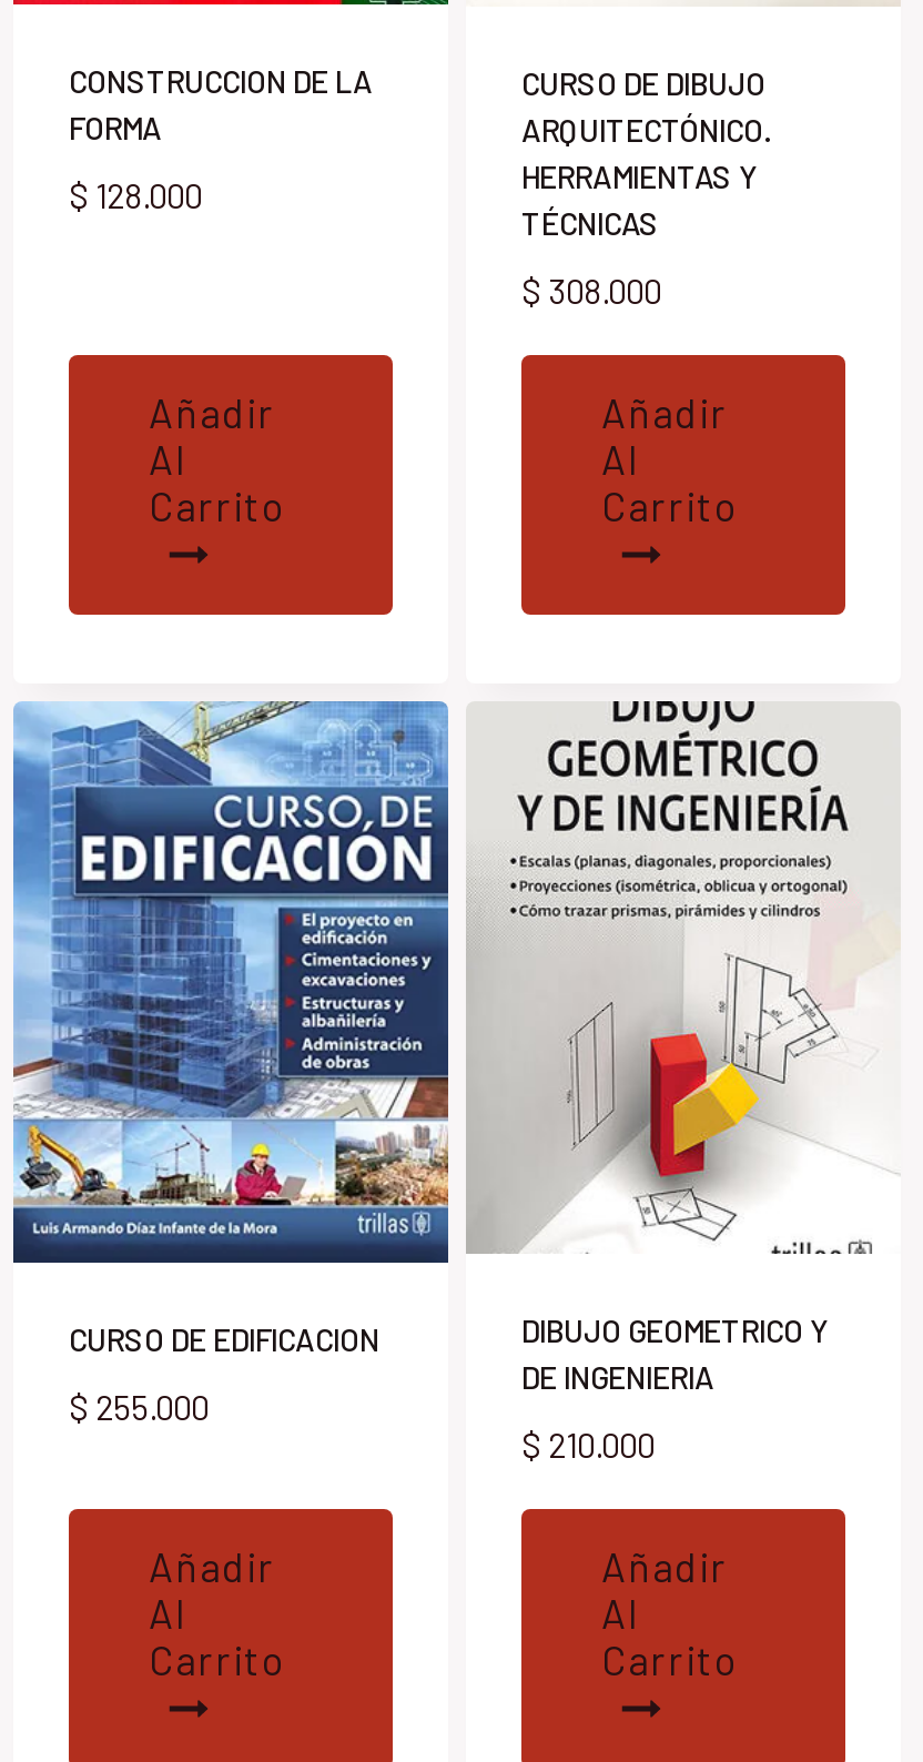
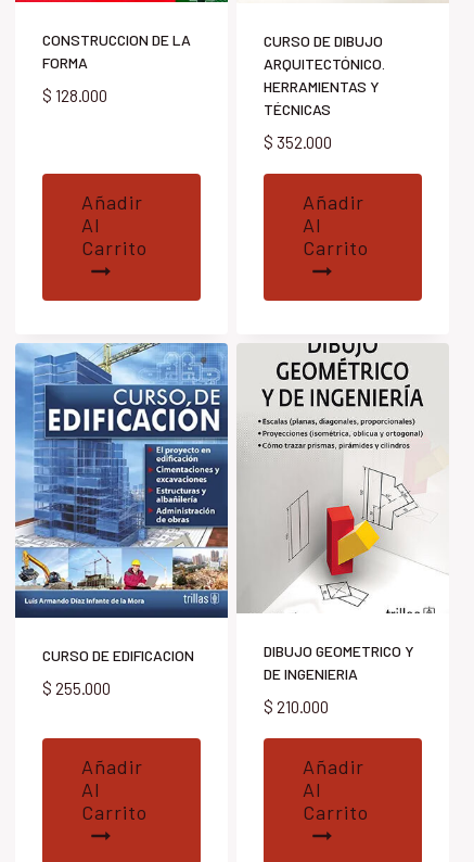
- $308.000
+ $352.000
